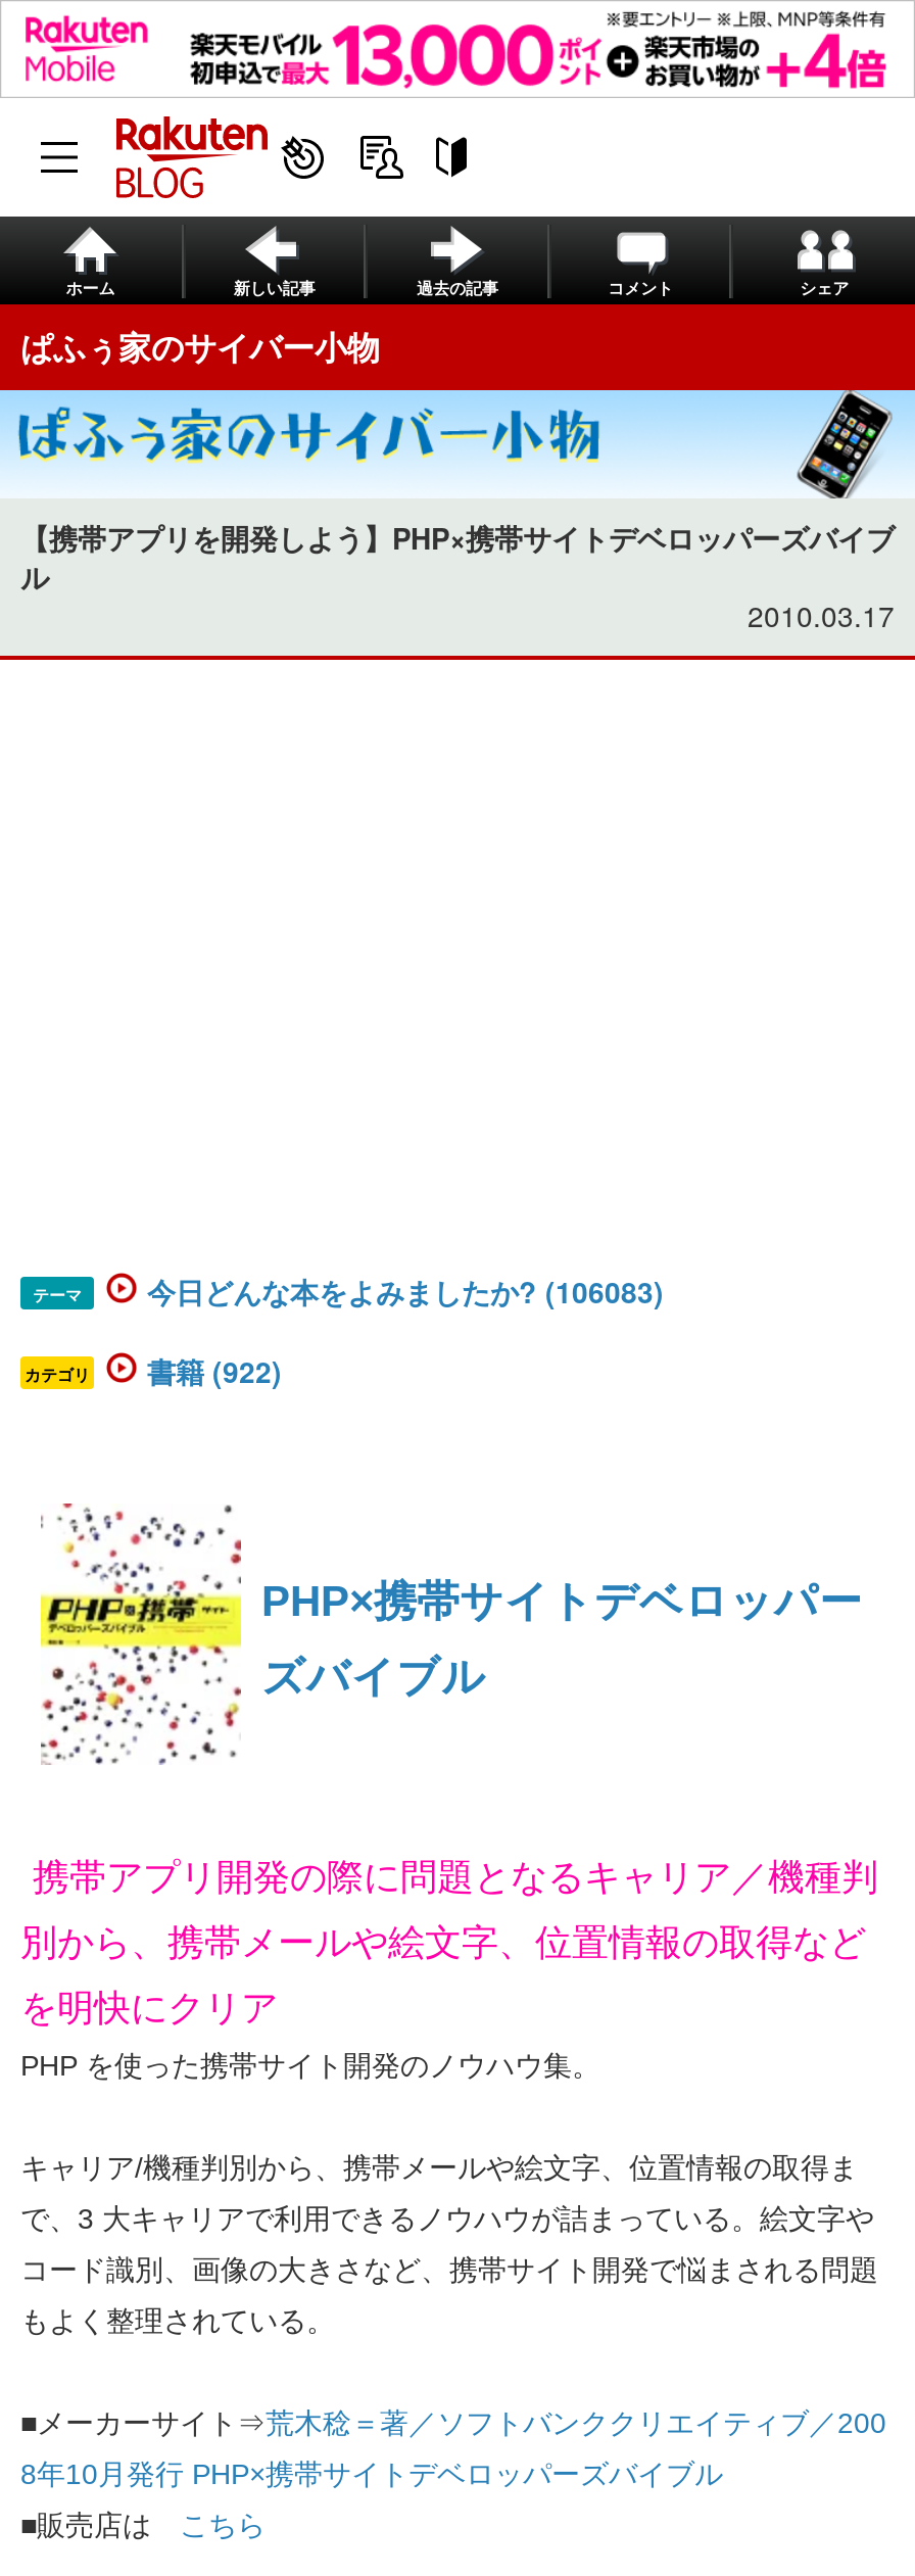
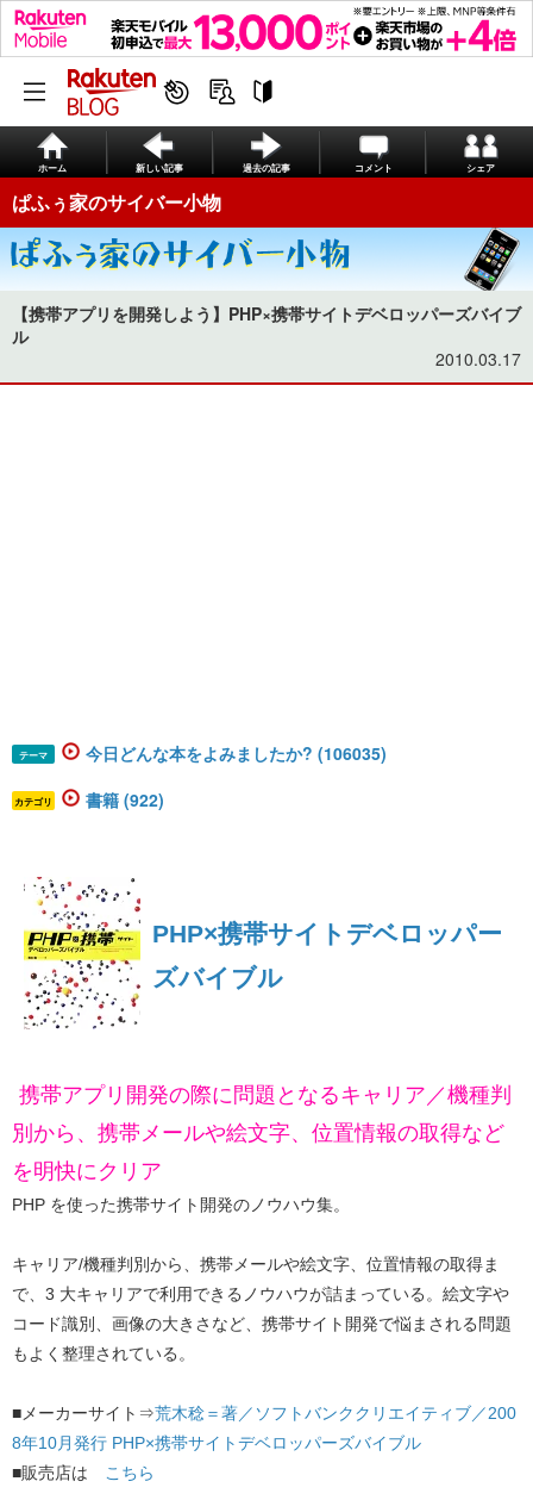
- 今日どんな本をよみましたか? (106083)
+ 今日どんな本をよみましたか? (106035)
